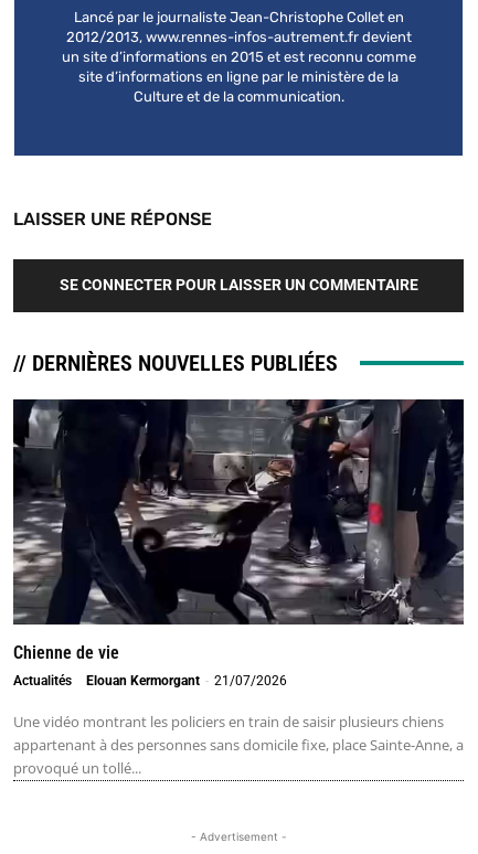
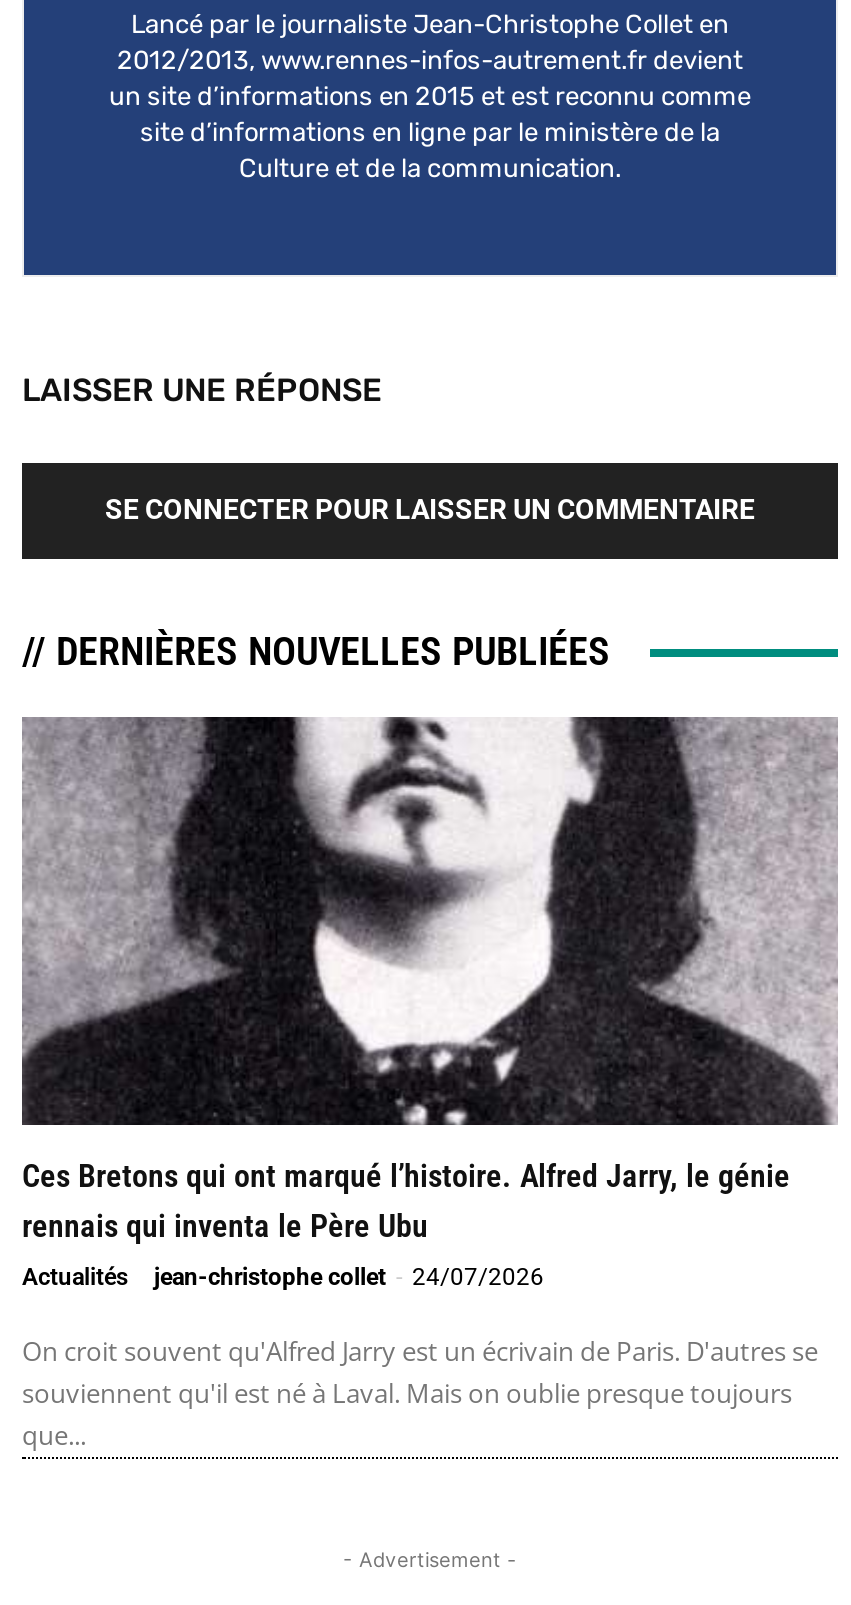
- [image]
- Chienne de vie
+ [image]
+ Ces Bretons qui ont marqué l’histoire. Alfred Jarry, le génie
+ rennais qui inventa le Père Ubu

- Elouan Kermorgant - 21/07/2026
+ jean-christophe collet - 24/07/2026

- Une vidéo montrant les policiers en train de saisir plusieurs chiens
- appartenant à des personnes sans domicile fixe, place Sainte-Anne, a
- provoqué un tollé...
+ On croit souvent qu'Alfred Jarry est un écrivain de Paris. D'autres se
+ souviennent qu'il est né à Laval. Mais on oublie presque toujours
+ que...
